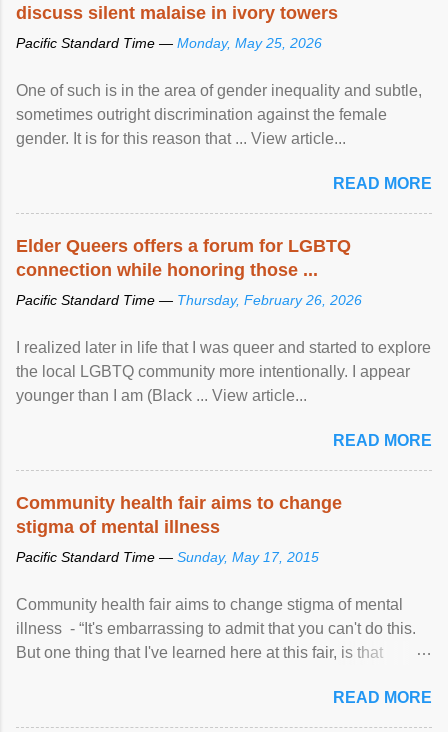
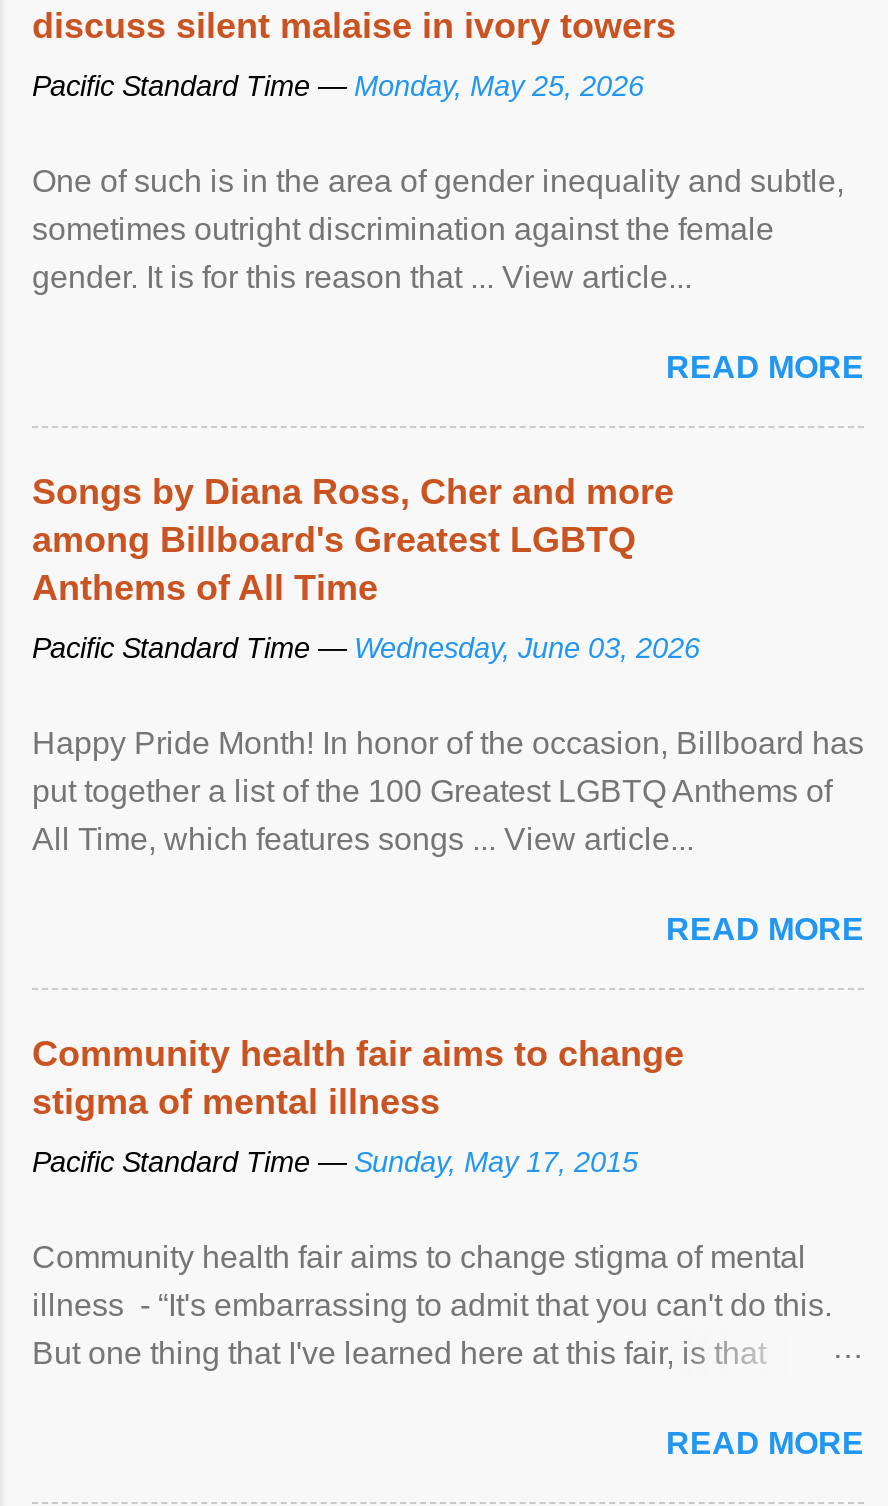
- Elder Queers offers a forum for LGBTQ
- connection while honoring those ...
+ Songs by Diana Ross, Cher and more
+ among Billboard's Greatest LGBTQ
+ Anthems of All Time

- Pacific Standard Time — Thursday, February 26, 2026
+ Pacific Standard Time — Wednesday, June 03, 2026

- I realized later in life that I was queer and started to explore
- the local LGBTQ community more intentionally. I appear
- younger than I am (Black ... View article...
+ Happy Pride Month! In honor of the occasion, Billboard has
+ put together a list of the 100 Greatest LGBTQ Anthems of
+ All Time, which features songs ... View article...
